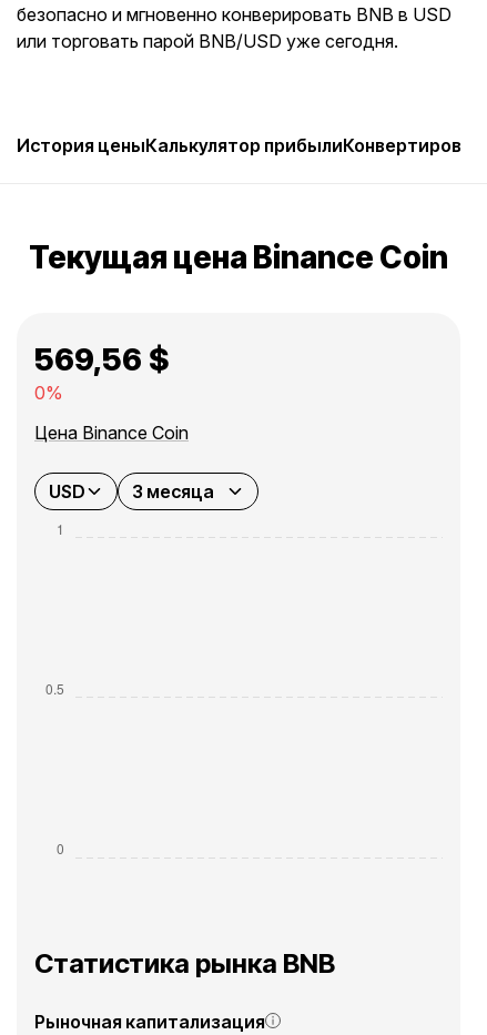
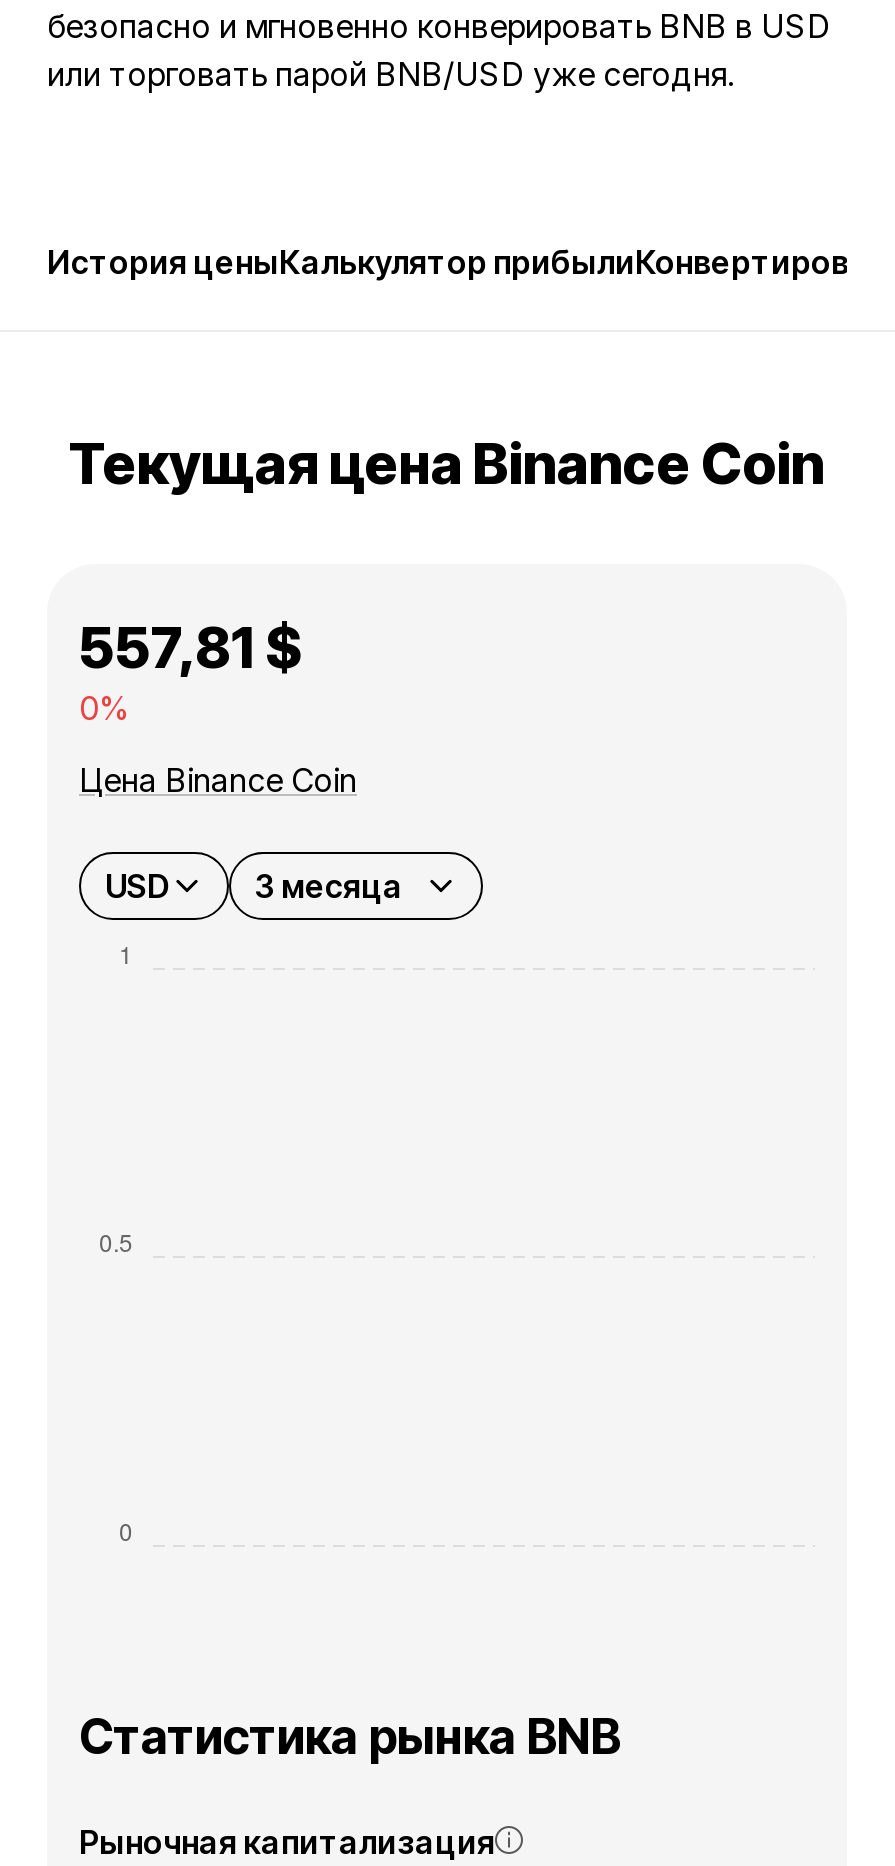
- 569,56 $
+ 557,81 $
